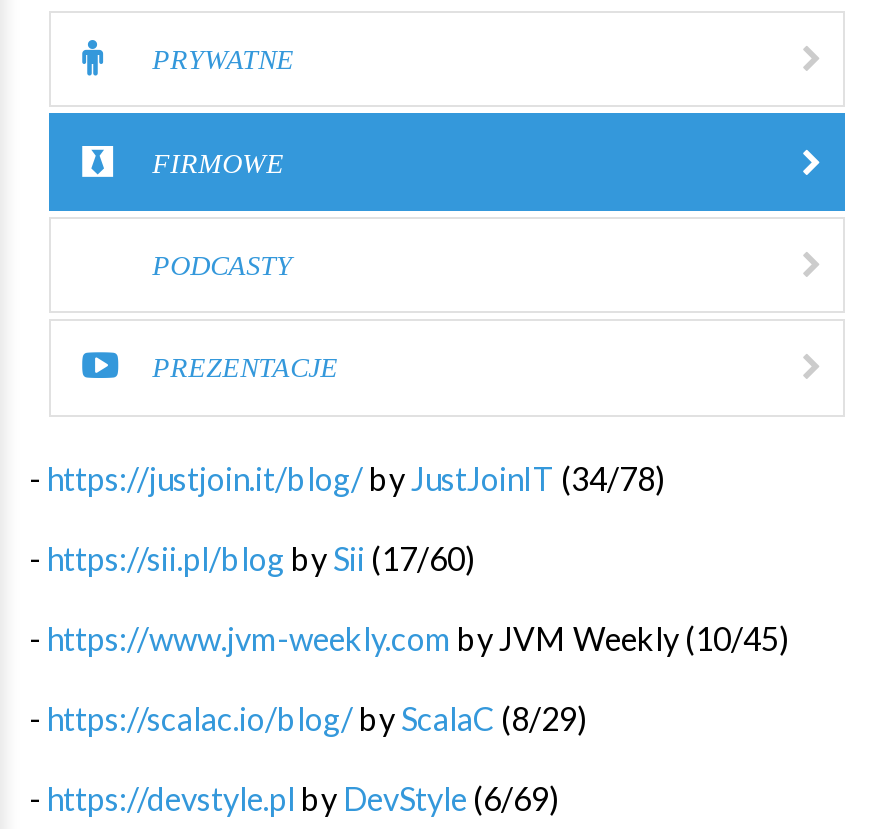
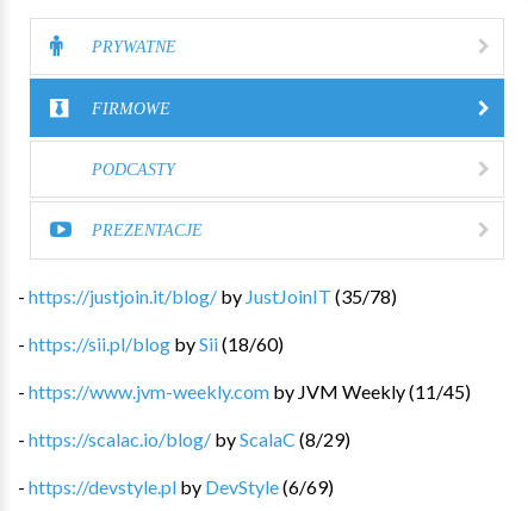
- - https://justjoin.it/blog/ by JustJoinIT (34/78)
+ - https://justjoin.it/blog/ by JustJoinIT (35/78)

- - https://sii.pl/blog by Sii (17/60)
+ - https://sii.pl/blog by Sii (18/60)

- - https://www.jvm-weekly.com by JVM Weekly (10/45)
+ - https://www.jvm-weekly.com by JVM Weekly (11/45)
